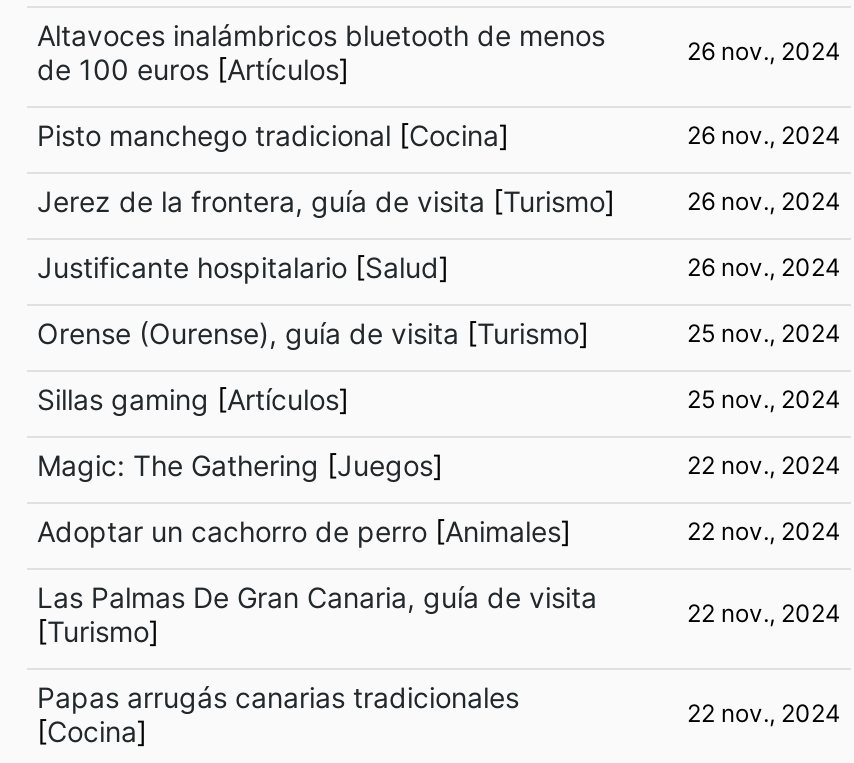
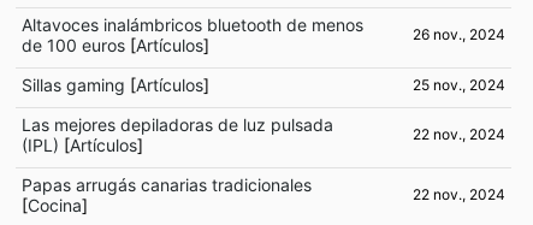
- Pisto manchego tradicional [Cocina]
- 26 nov., 2024
- Jerez de la frontera, guía de visita [Turismo]
- 26 nov., 2024
- Justificante hospitalario [Salud]
- 26 nov., 2024
- Orense (Ourense), guía de visita [Turismo]
- 25 nov., 2024

- Magic: The Gathering [Juegos]
- 22 nov., 2024
- Adoptar un cachorro de perro [Animales]
- 22 nov., 2024
- Las Palmas De Gran Canaria, guía de visita
- [Turismo]
+ Las mejores depiladoras de luz pulsada
+ (IPL) [Artículos]
